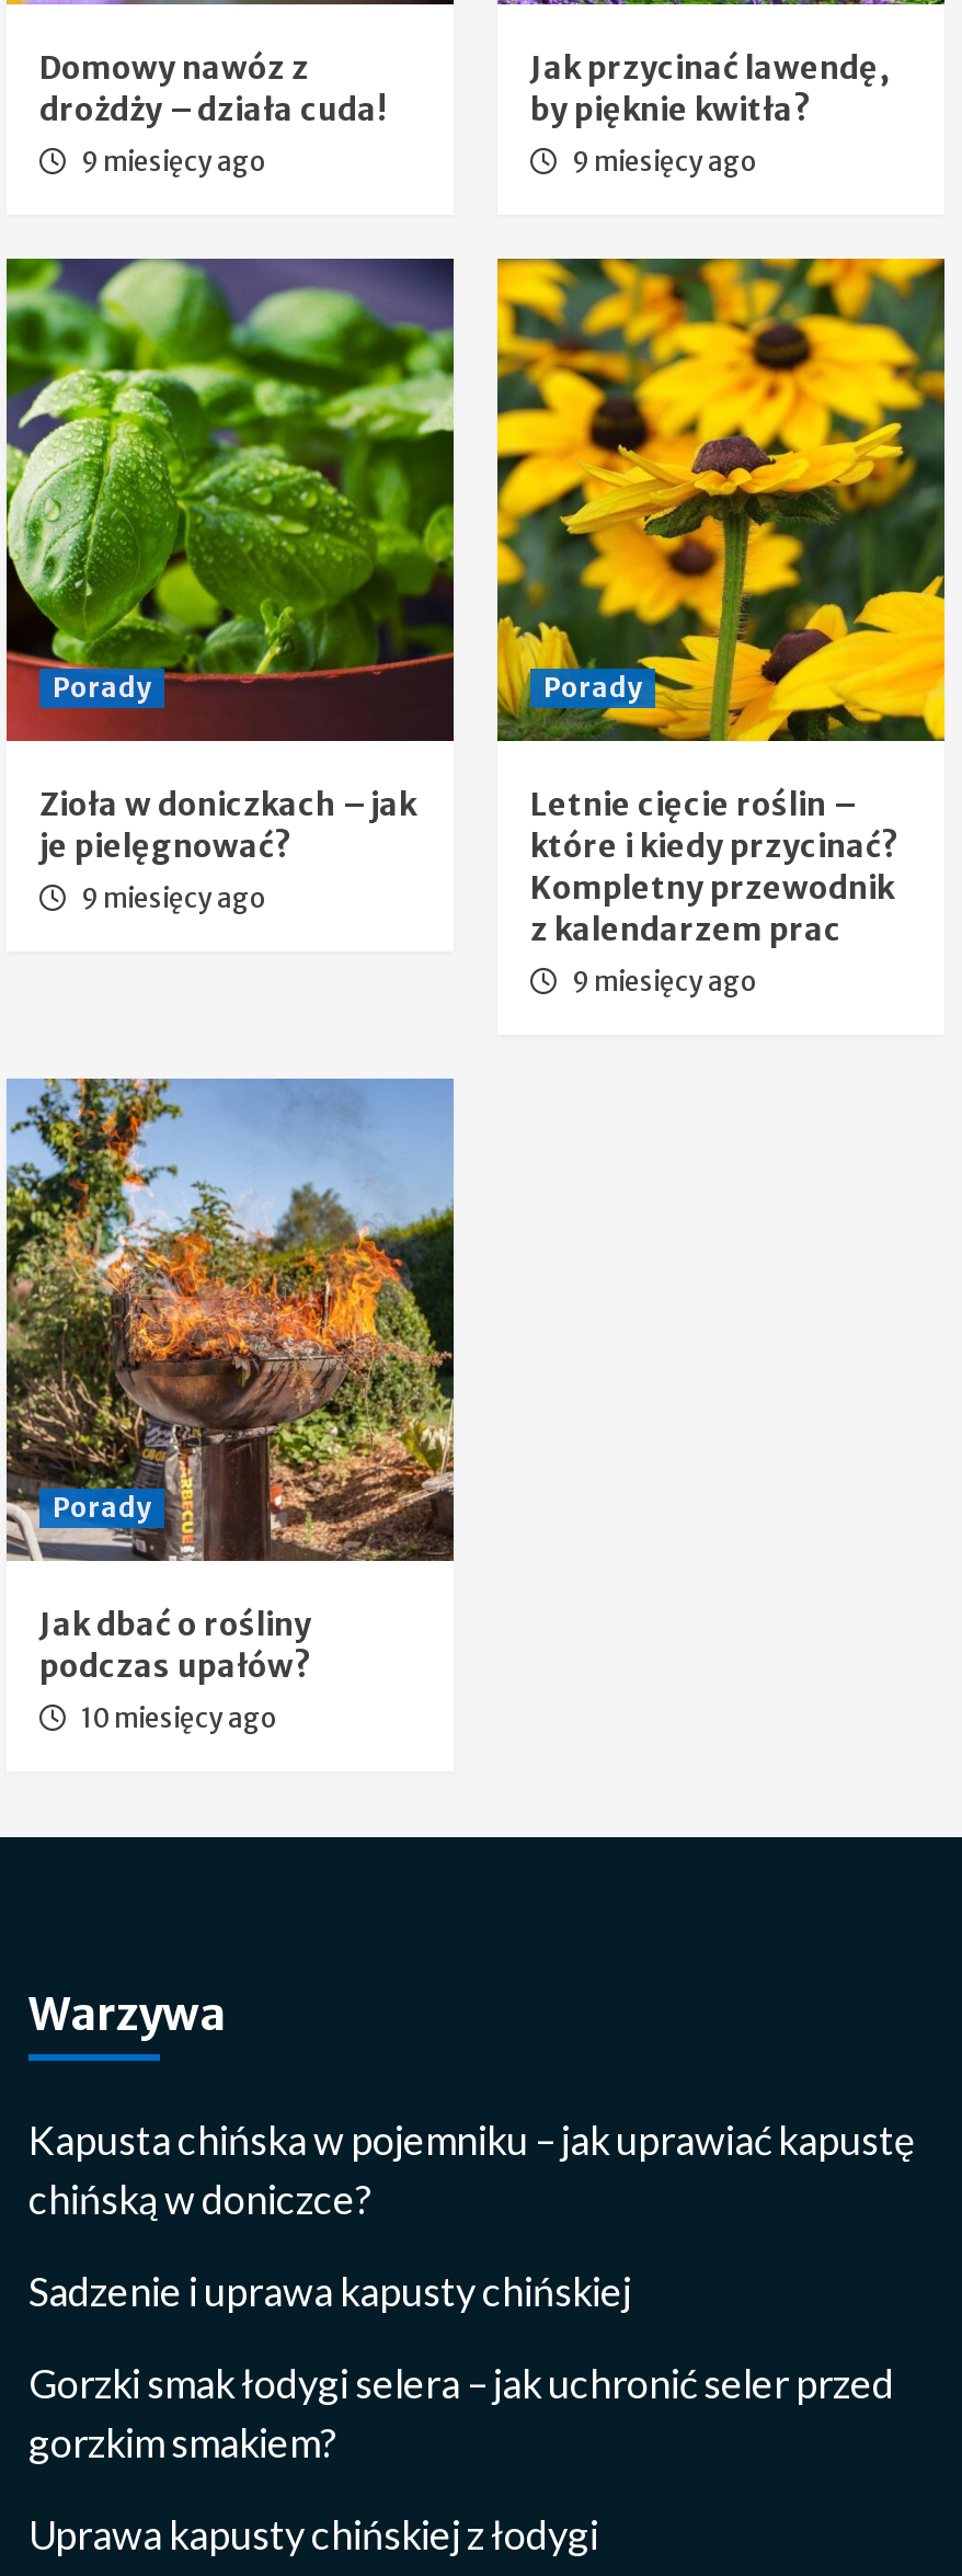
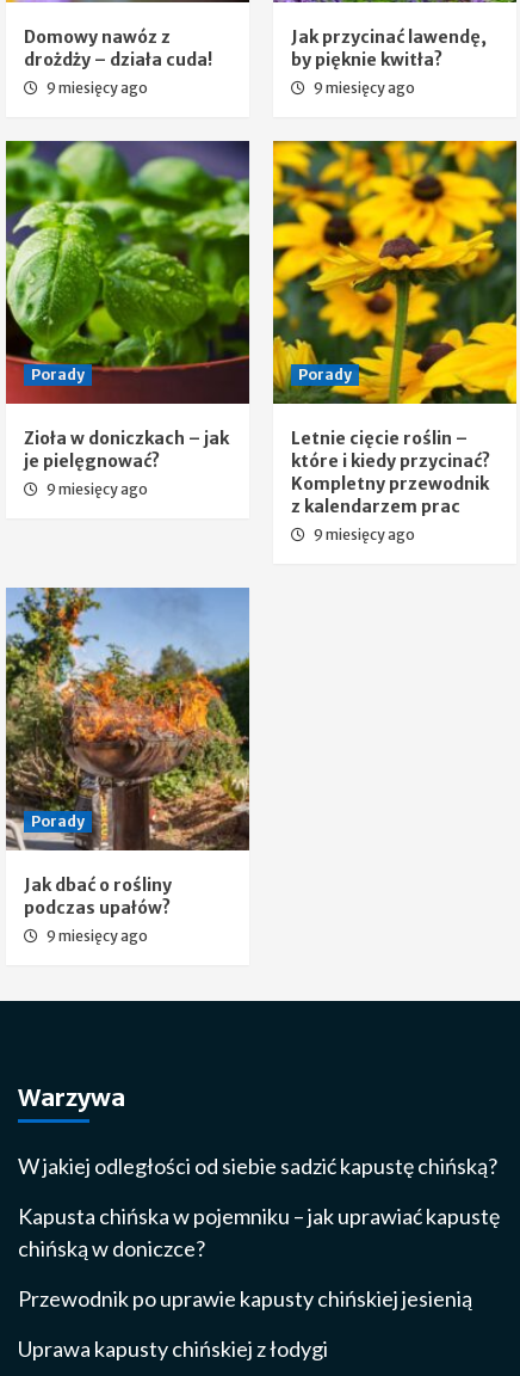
- 10 miesięcy ago
+ 9 miesięcy ago

+ W jakiej odległości od siebie sadzić kapustę chińską?

moved down: Kapusta chińska w pojemniku – jak uprawiać kapustę | chińską w doniczce?

- Sadzenie i uprawa kapusty chińskiej
- Gorzki smak łodygi selera – jak uchronić seler przed
- gorzkim smakiem?
+ Przewodnik po uprawie kapusty chińskiej jesienią
